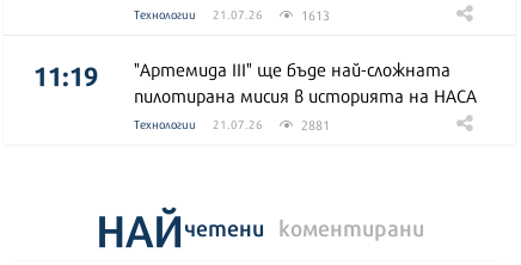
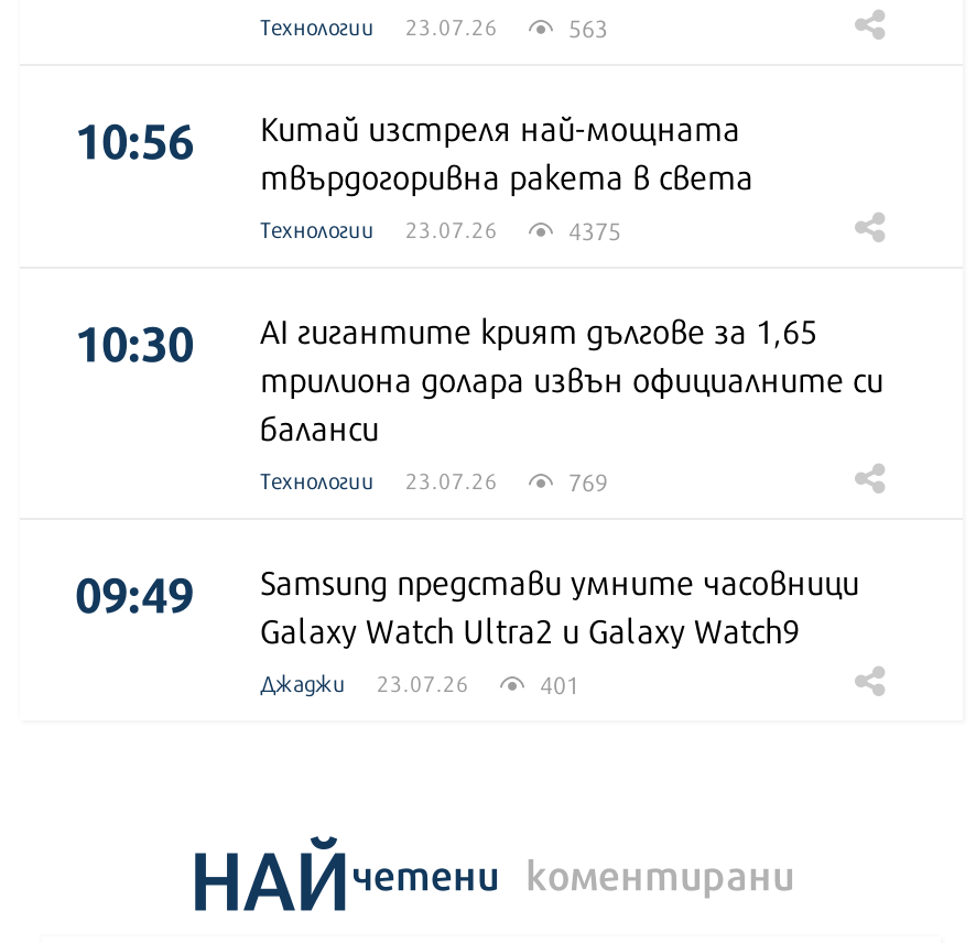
- 21.07.26
- 1613
+ 23.07.26
+ 563

- 11:19
- "Артемида III" ще бъде най-сложната
- пилотирана мисия в историята на НАСА
+ 10:56
+ Китай изстреля най-мощната
+ твърдогоривна ракета в света

- 21.07.26
- 2881
+ 23.07.26
+ 4375
+ 10:30
+ AI гигантите крият дългове за 1,65
+ трилиона долара извън официалните си
+ баланси
+ Технологии
+ 23.07.26
+ 769
+ 09:49
+ Samsung представи умните часовници
+ Galaxy Watch Ultra2 и Galaxy Watch9
+ Джаджи
+ 23.07.26
+ 401
